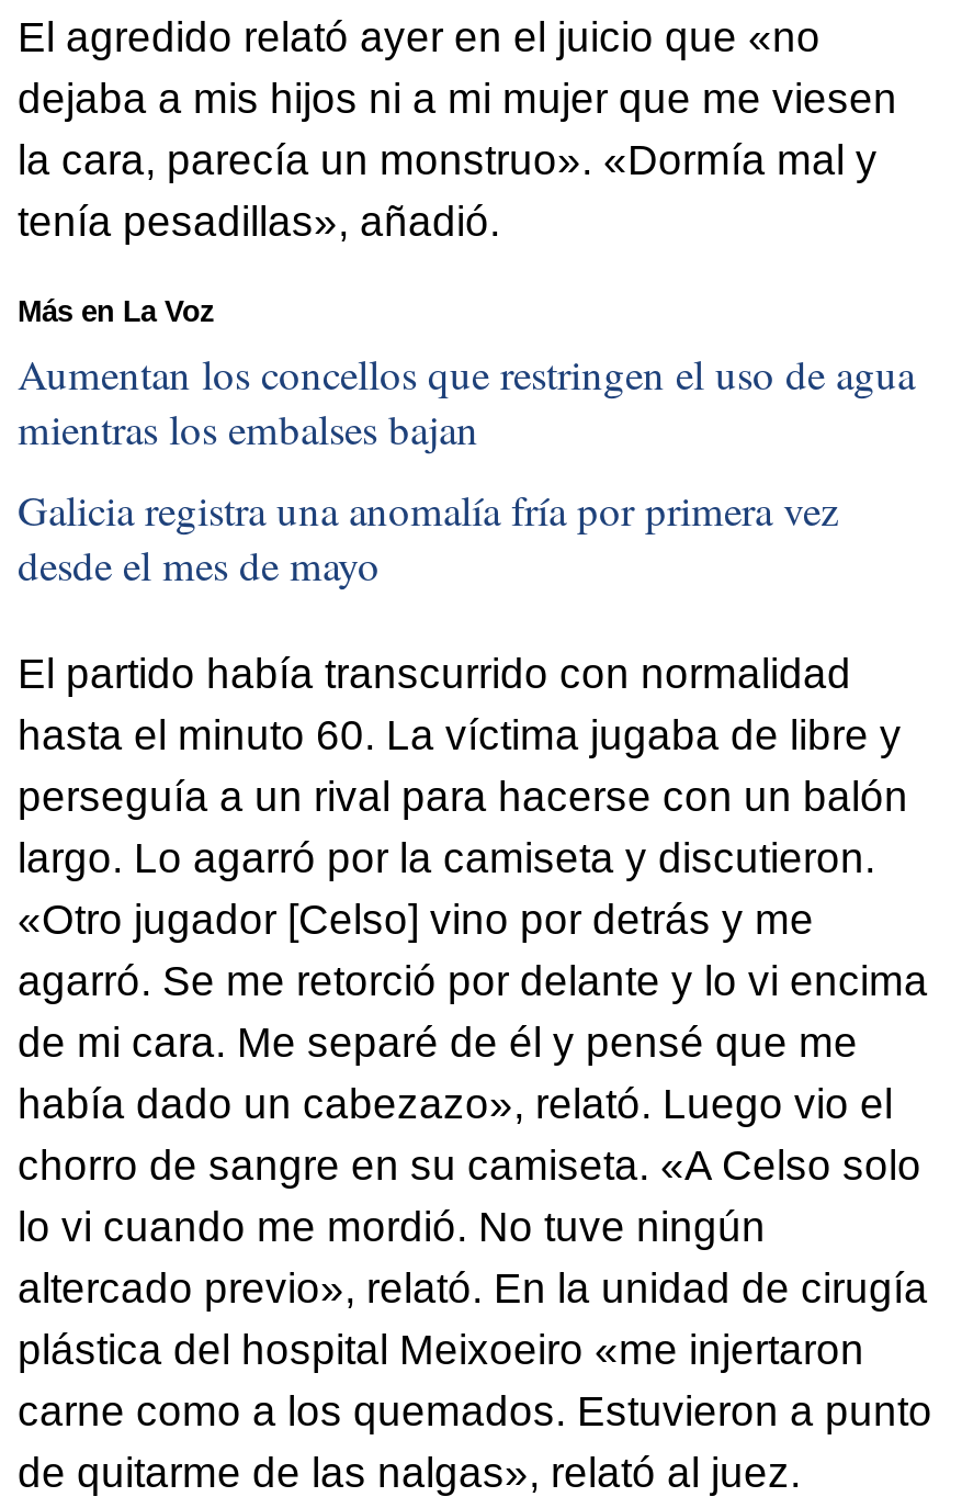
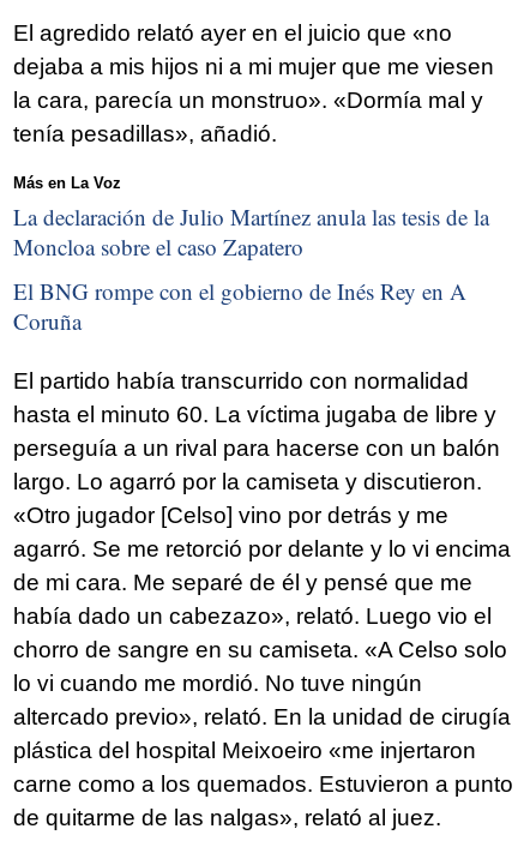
- Aumentan los concellos que restringen el uso de agua
- mientras los embalses bajan
+ La declaración de Julio Martínez anula las tesis de la
+ Moncloa sobre el caso Zapatero

- Galicia registra una anomalía fría por primera vez
- desde el mes de mayo
+ El BNG rompe con el gobierno de Inés Rey en A
+ Coruña
